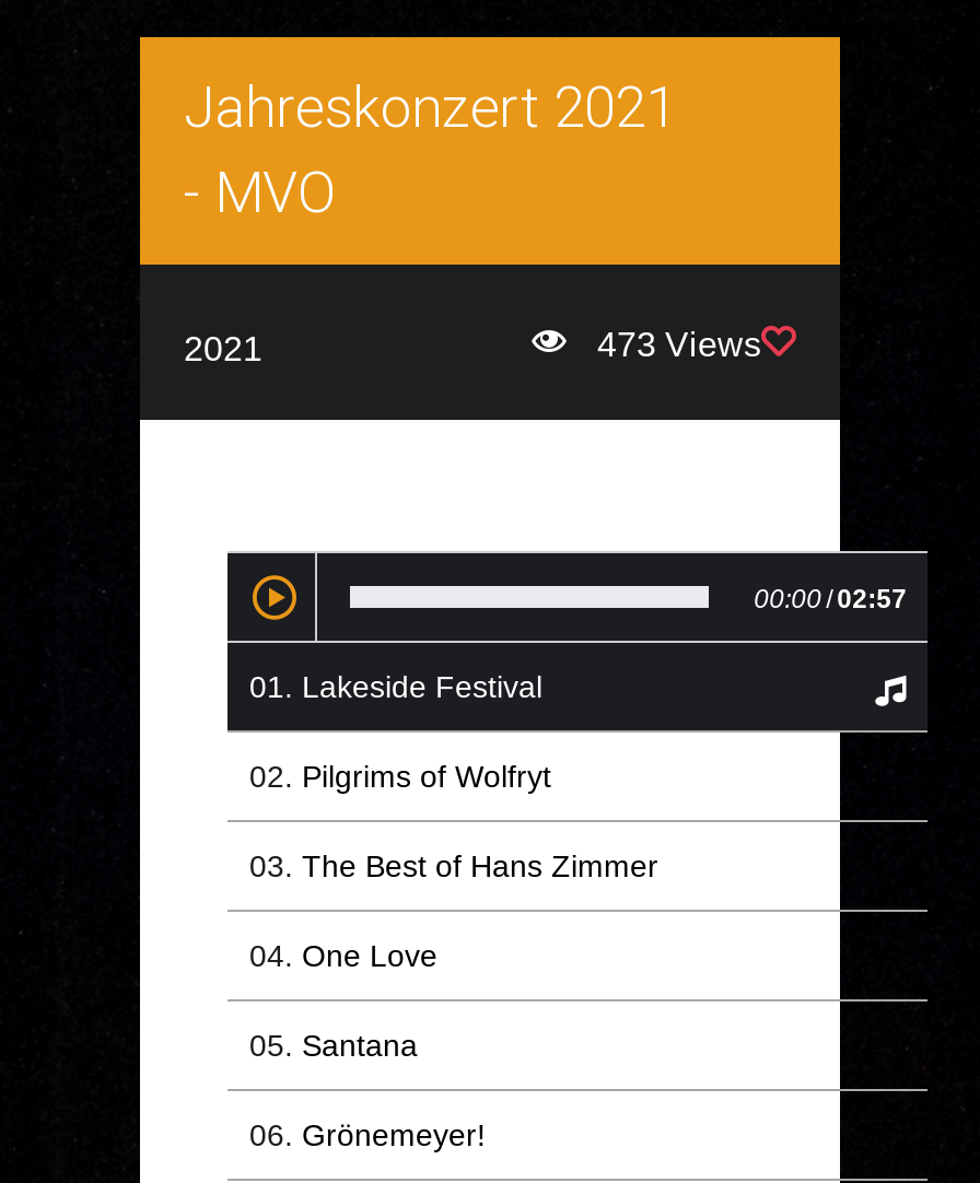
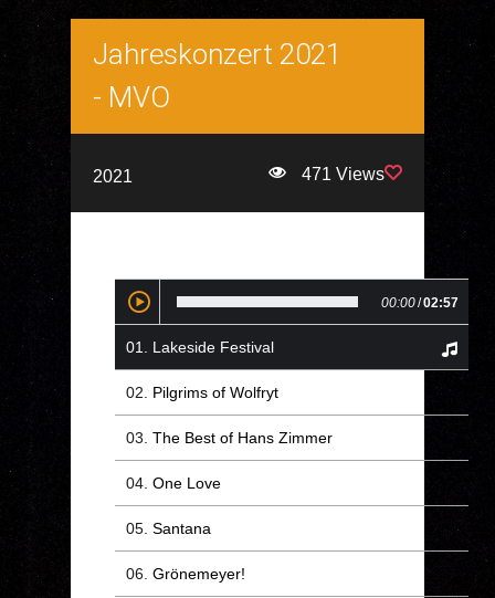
- 473 Views
+ 471 Views
